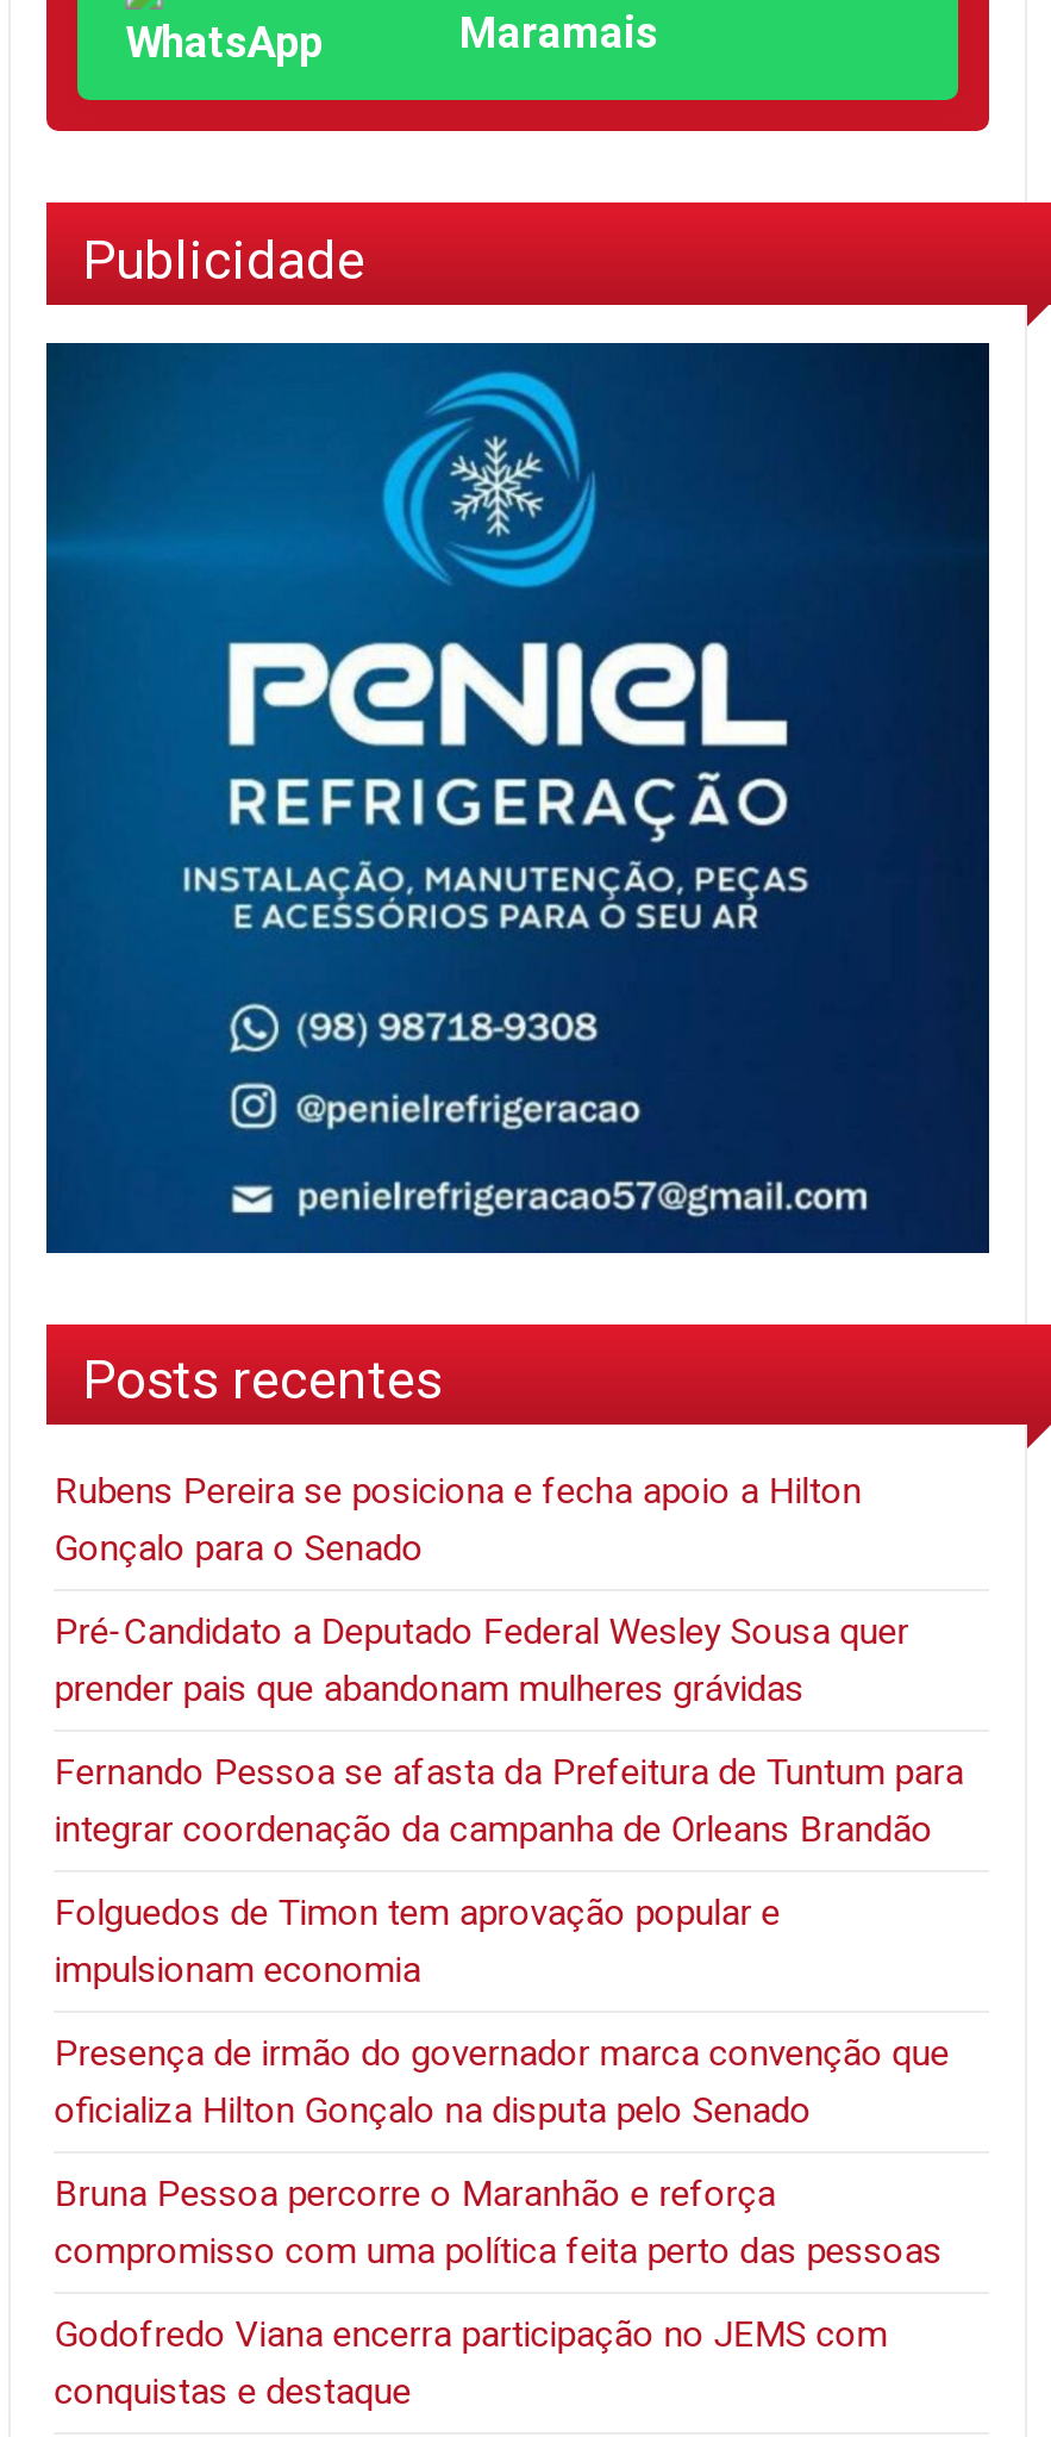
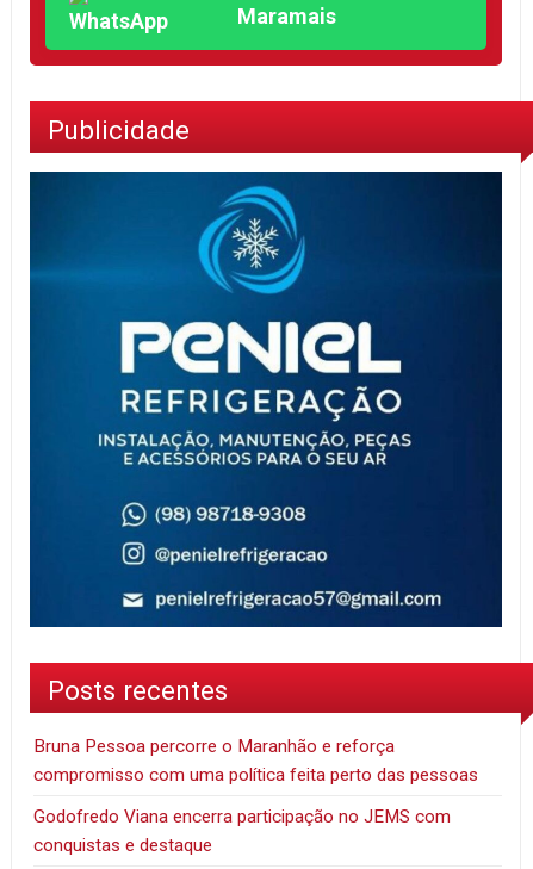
- Rubens Pereira se posiciona e fecha apoio a Hilton
- Gonçalo para o Senado
- Pré-Candidato a Deputado Federal Wesley Sousa quer
- prender pais que abandonam mulheres grávidas
- Fernando Pessoa se afasta da Prefeitura de Tuntum para
- integrar coordenação da campanha de Orleans Brandão
- Folguedos de Timon tem aprovação popular e
- impulsionam economia
- Presença de irmão do governador marca convenção que
- oficializa Hilton Gonçalo na disputa pelo Senado
